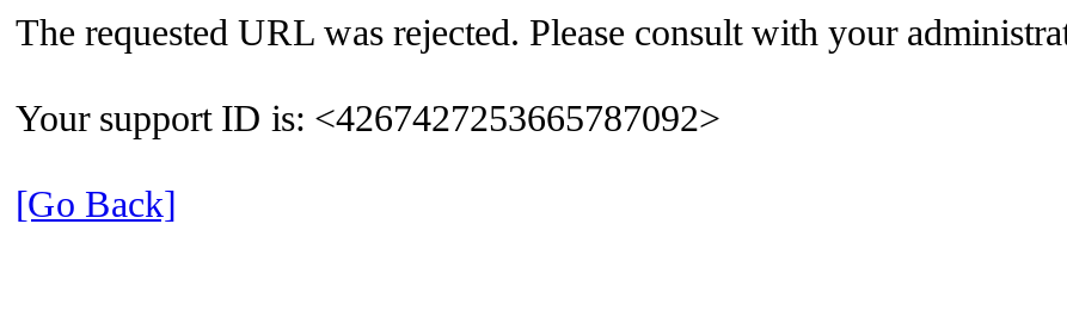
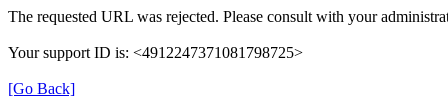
- Your support ID is: <4267427253665787092>
+ Your support ID is: <4912247371081798725>
